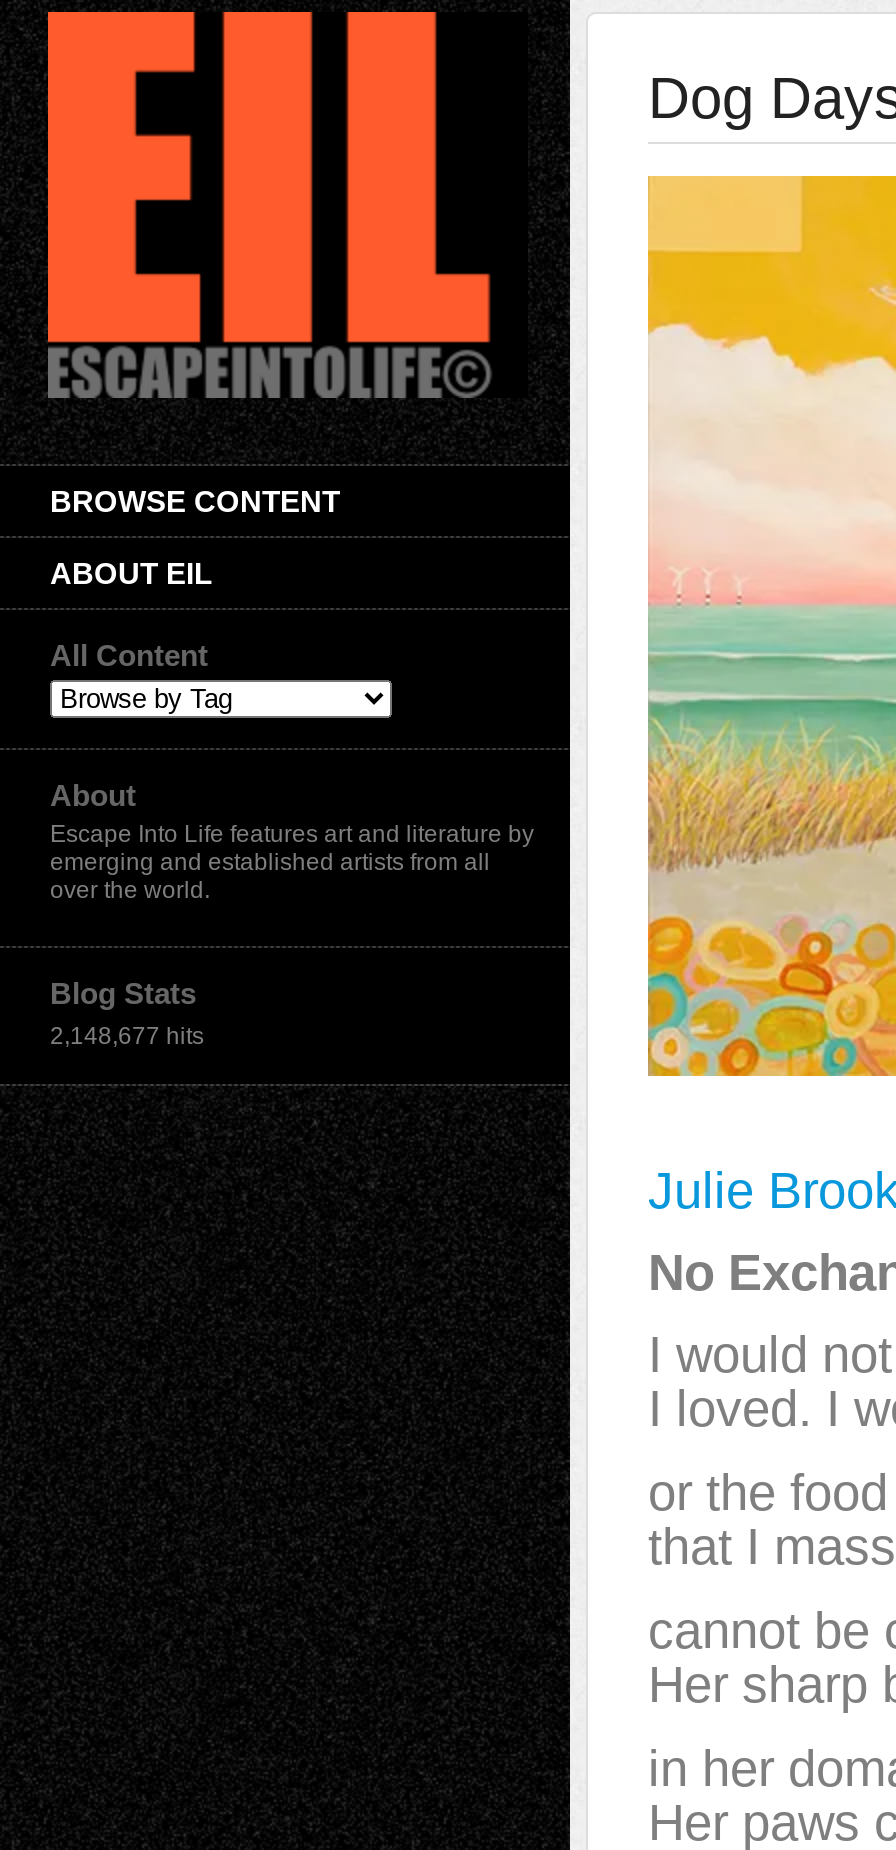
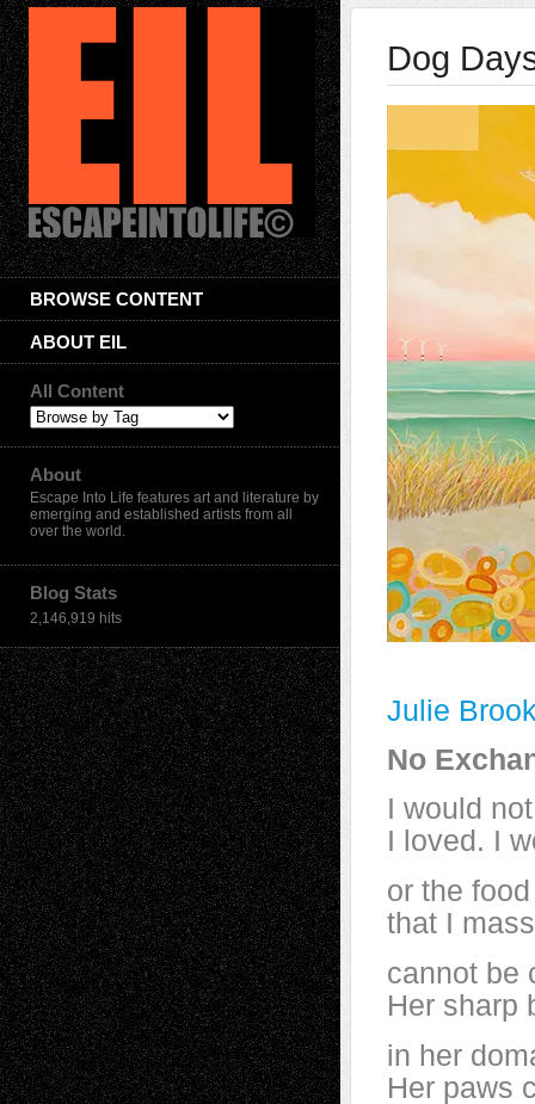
- 2,148,677 hits
+ 2,146,919 hits
